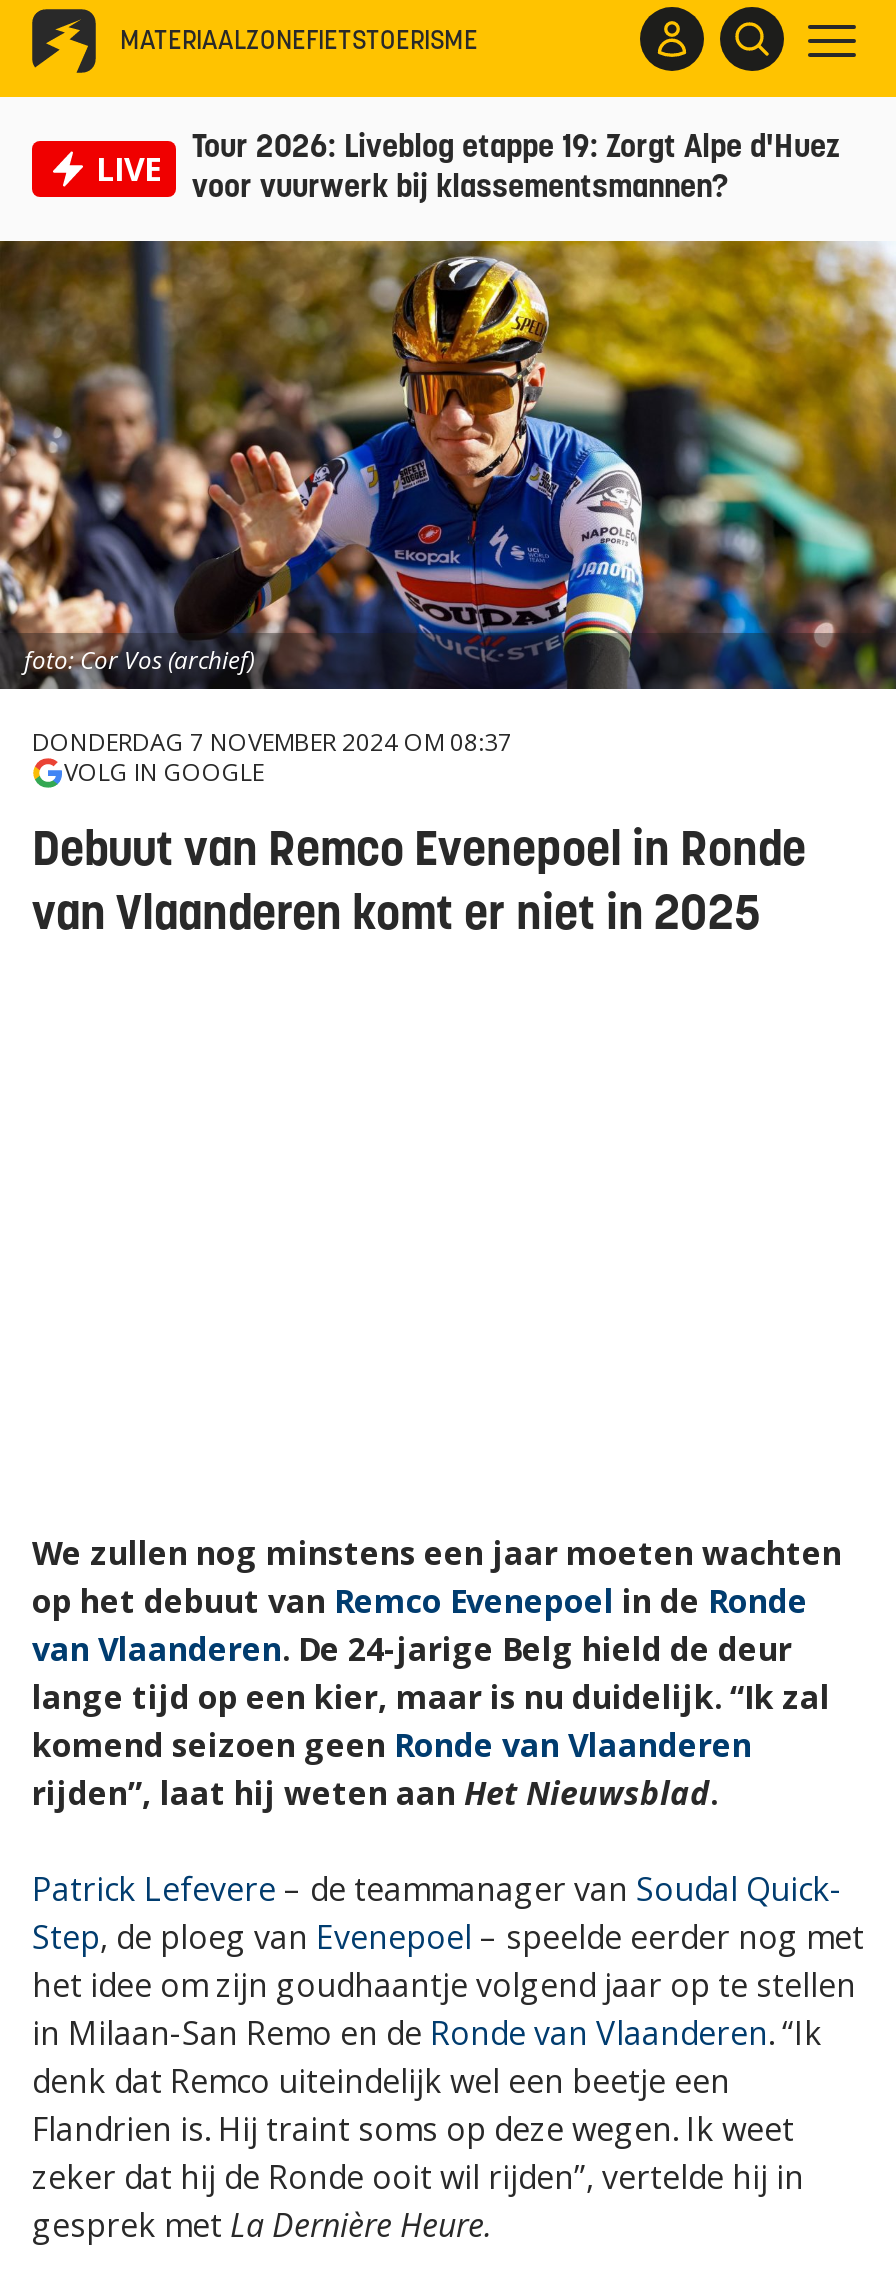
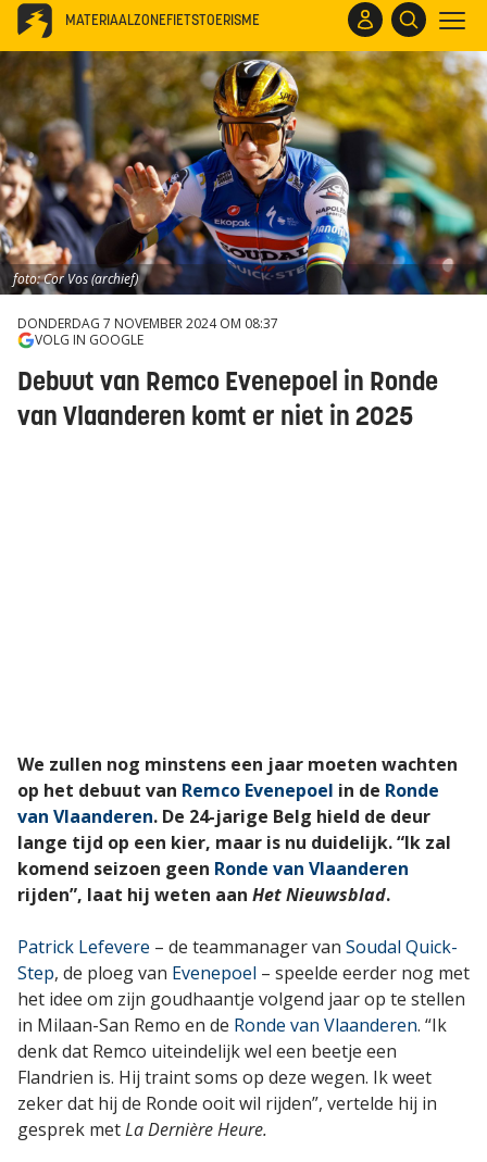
- LIVE
- Tour 2026: Liveblog etappe 19: Zorgt Alpe d'Huez
- voor vuurwerk bij klassementsmannen?
